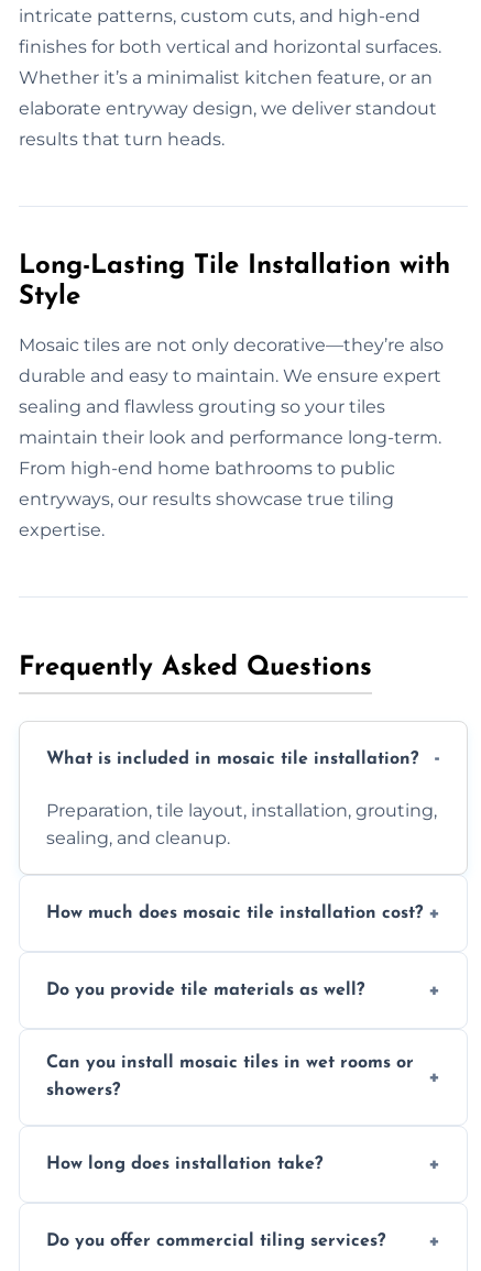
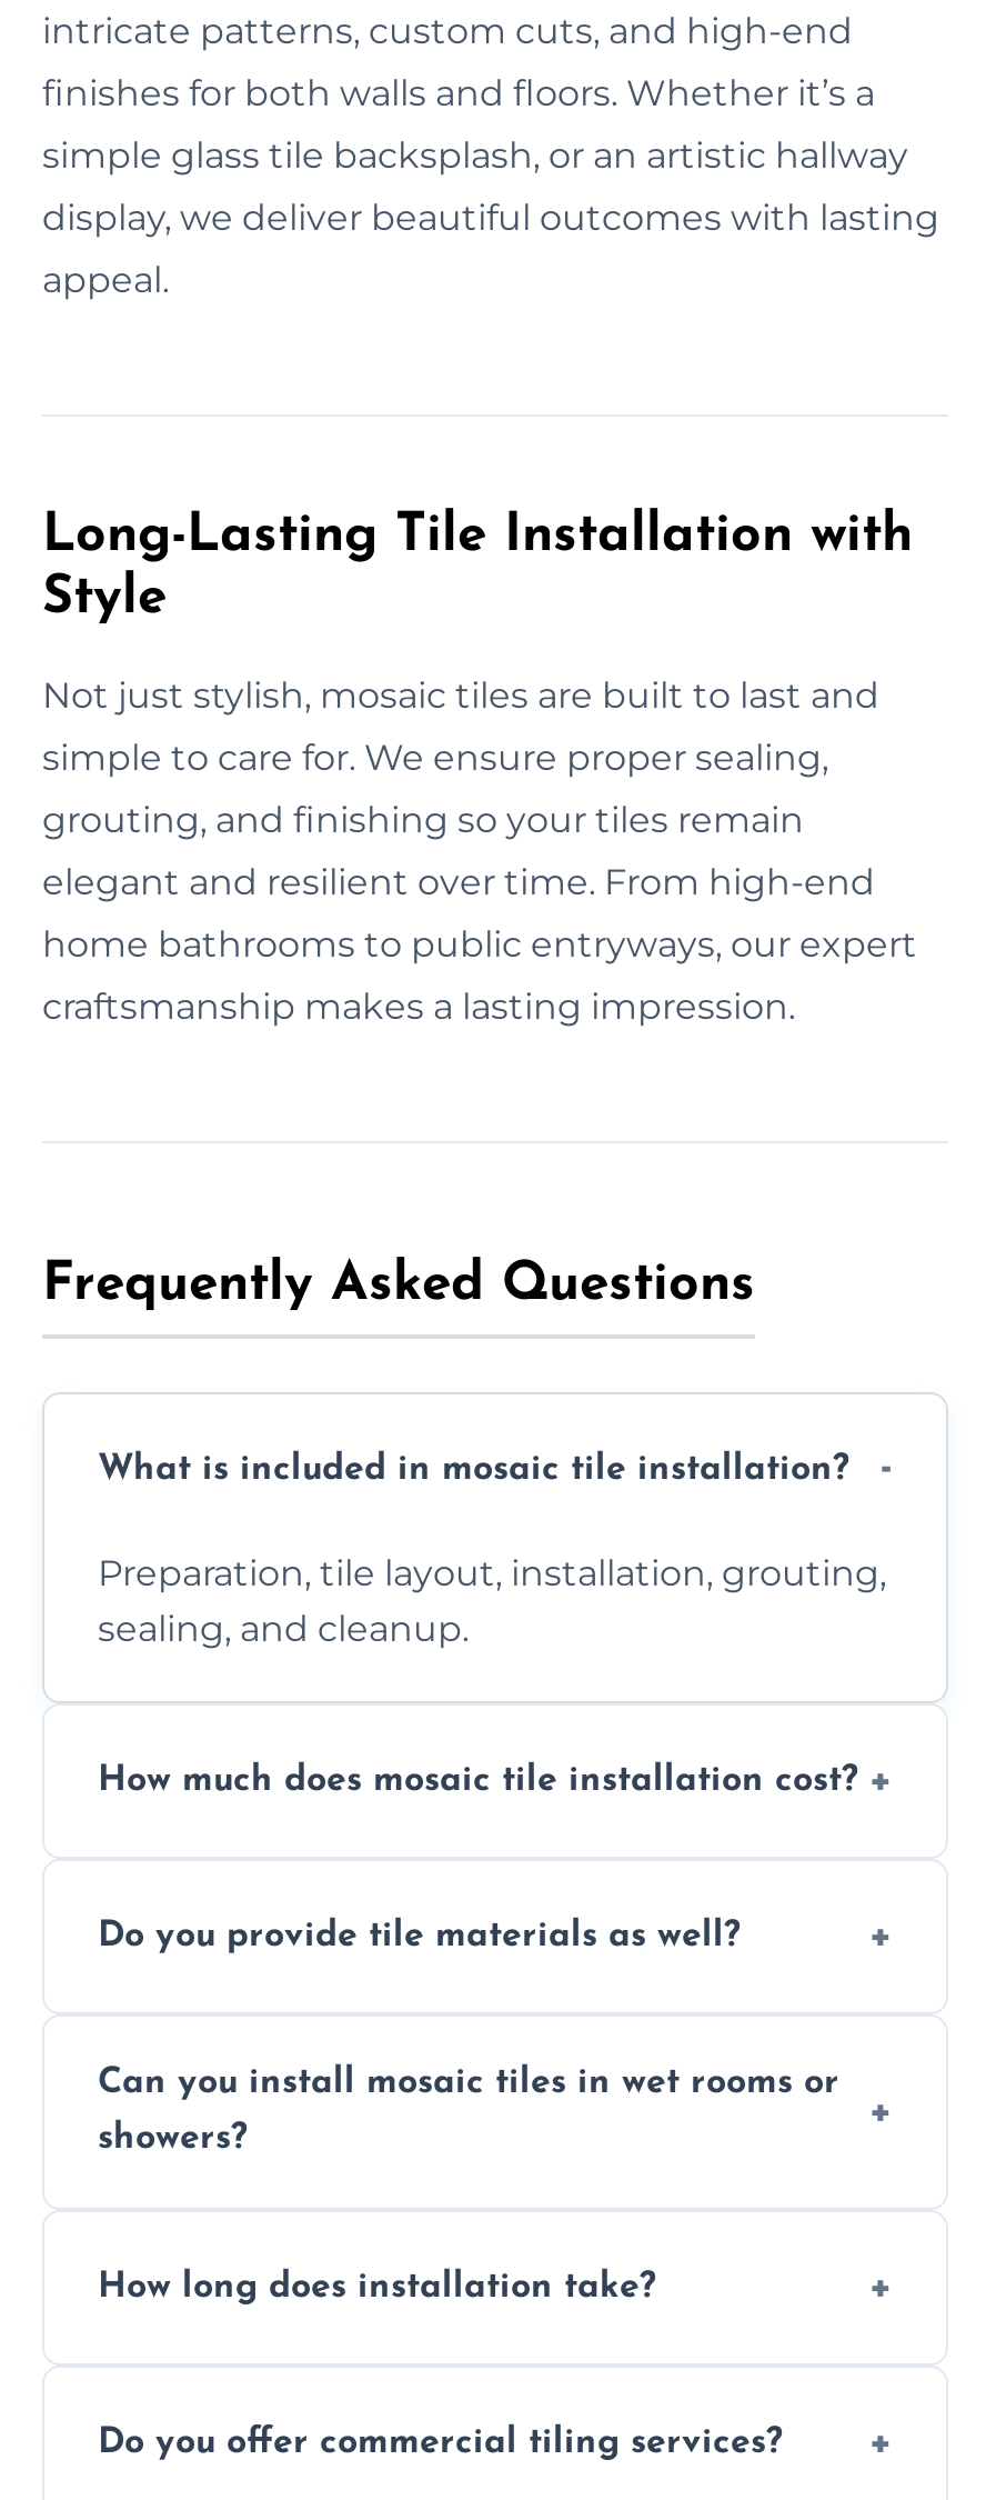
- finishes for both vertical and horizontal surfaces.
+ finishes for both walls and floors. Whether it’s a

- Whether it’s a minimalist kitchen feature, or an
+ simple glass tile backsplash, or an artistic hallway

- elaborate entryway design, we deliver standout
+ display, we deliver beautiful outcomes with lasting

- results that turn heads.
+ appeal.

- Mosaic tiles are not only decorative—they’re also
- durable and easy to maintain. We ensure expert
- sealing and flawless grouting so your tiles
- maintain their look and performance long-term.
- From high-end home bathrooms to public
- entryways, our results showcase true tiling
- expertise.
+ Not just stylish, mosaic tiles are built to last and
+ simple to care for. We ensure proper sealing,
+ grouting, and finishing so your tiles remain
+ elegant and resilient over time. From high-end
+ home bathrooms to public entryways, our expert
+ craftsmanship makes a lasting impression.
